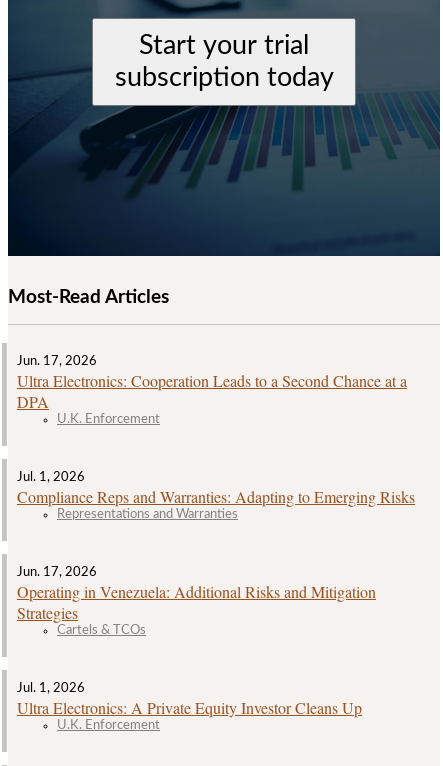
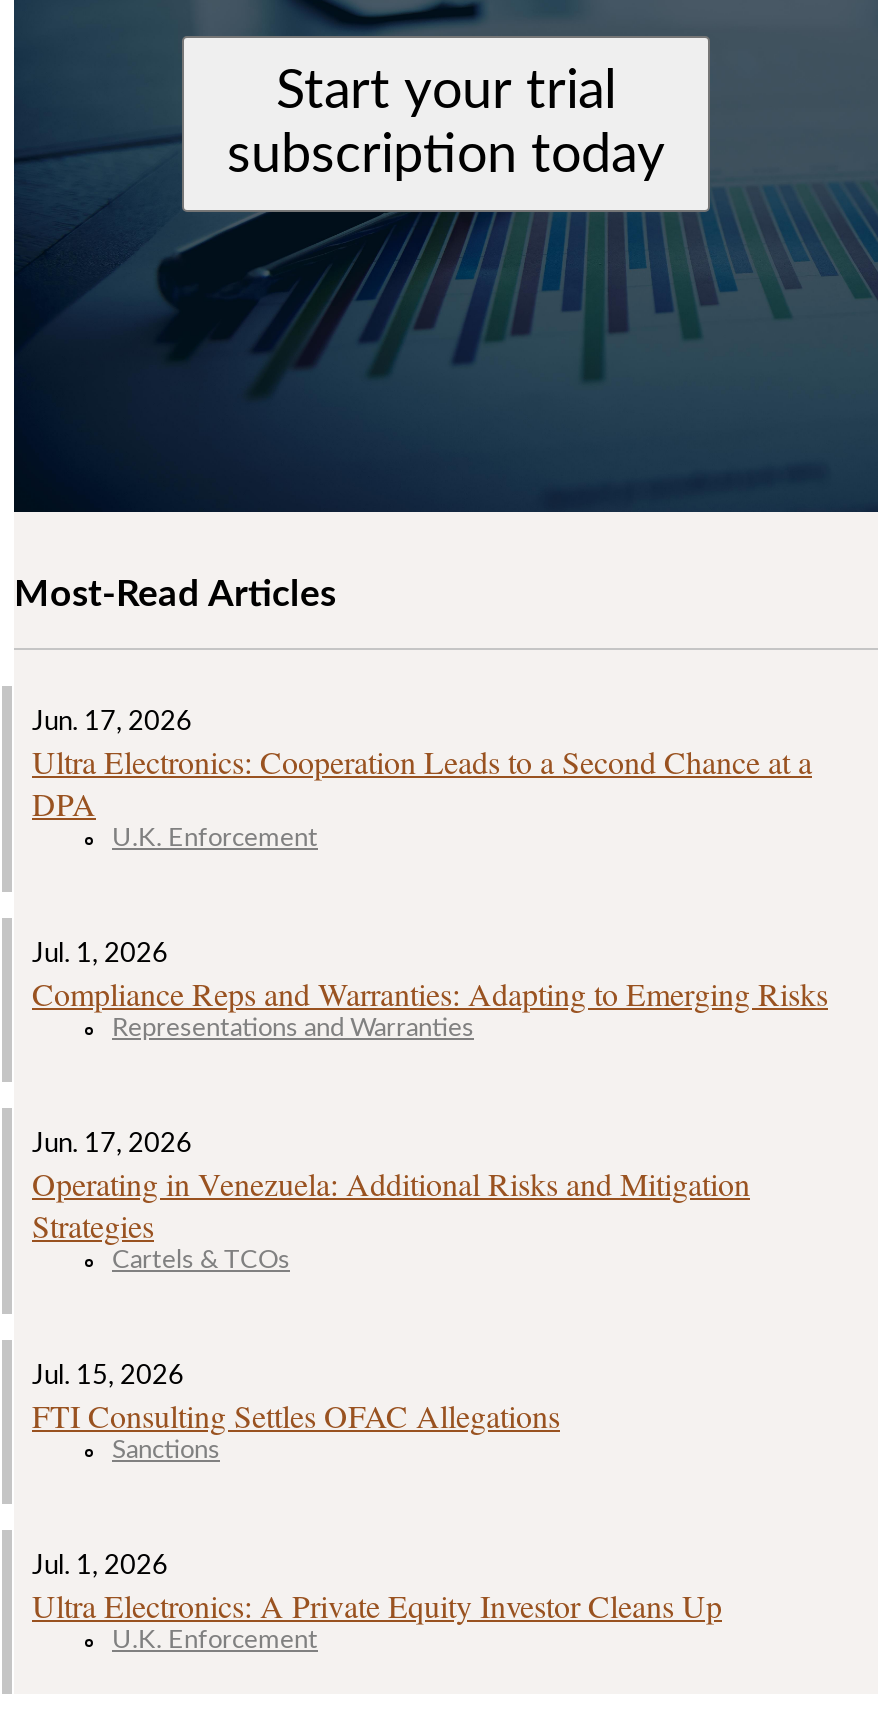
+ Jul. 15, 2026
+ FTI Consulting Settles OFAC Allegations
+ Sanctions
